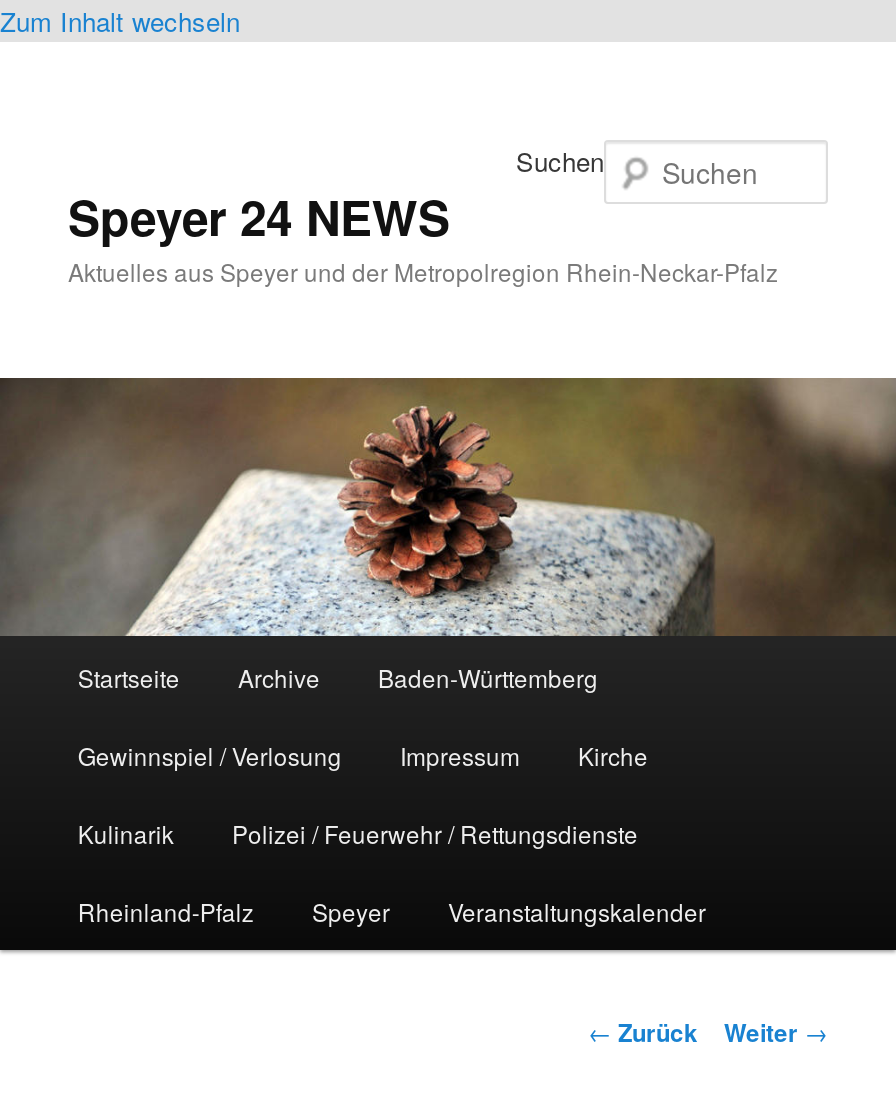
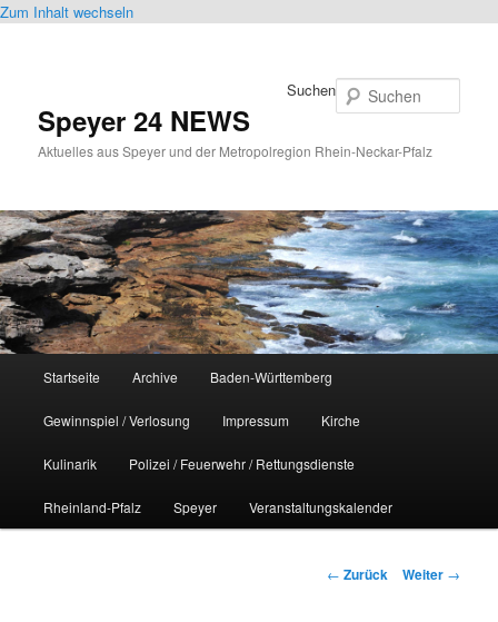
- [image]
+ [image]
